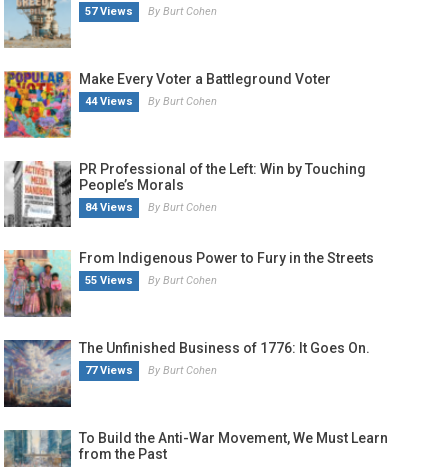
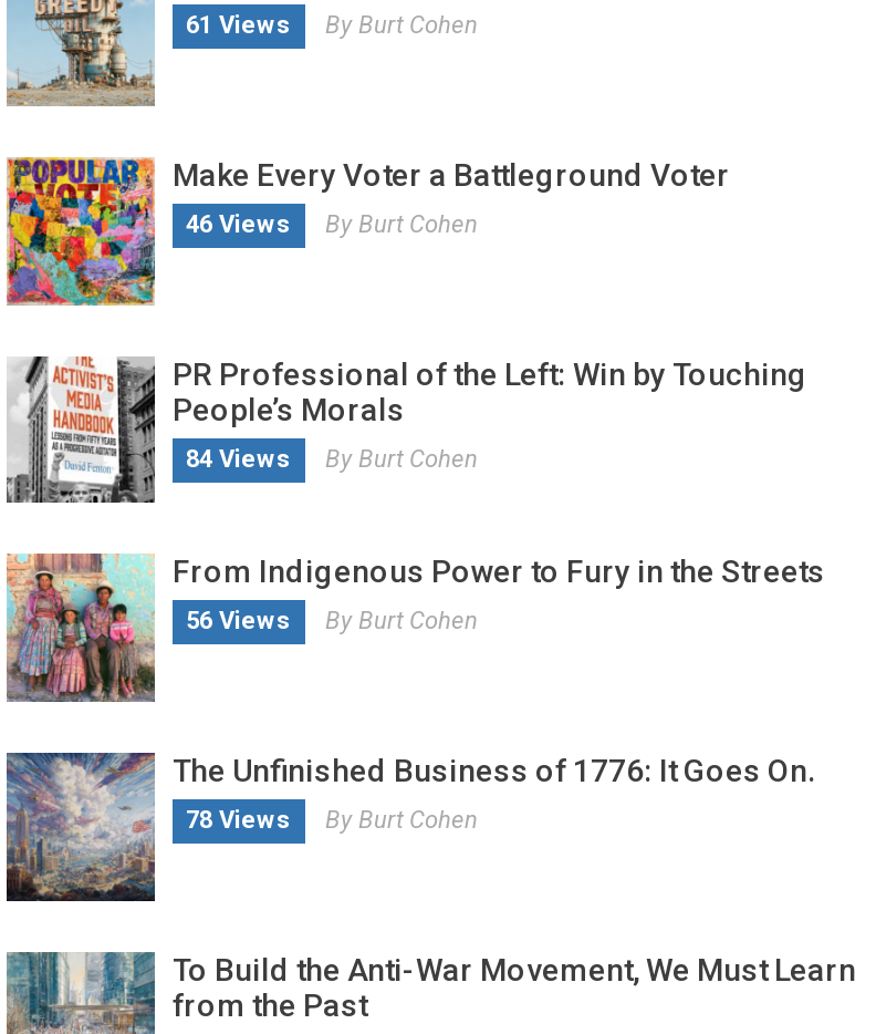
- 57 Views By Burt Cohen
+ 61 Views By Burt Cohen

- 44 Views By Burt Cohen
+ 46 Views By Burt Cohen

- 55 Views By Burt Cohen
+ 56 Views By Burt Cohen

- 77 Views By Burt Cohen
+ 78 Views By Burt Cohen
